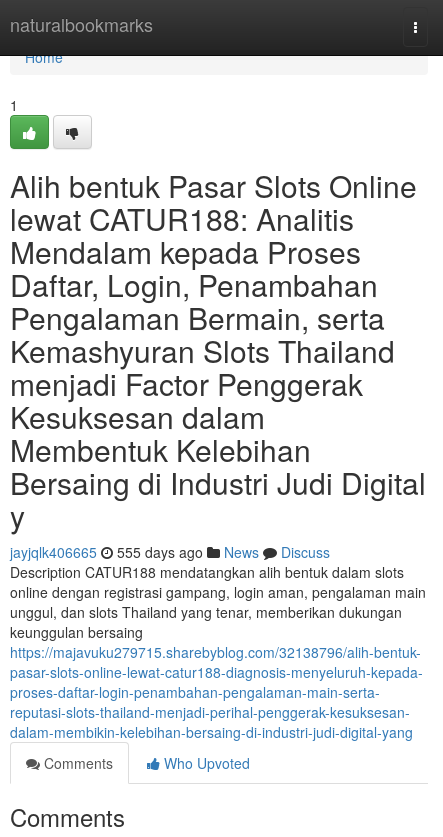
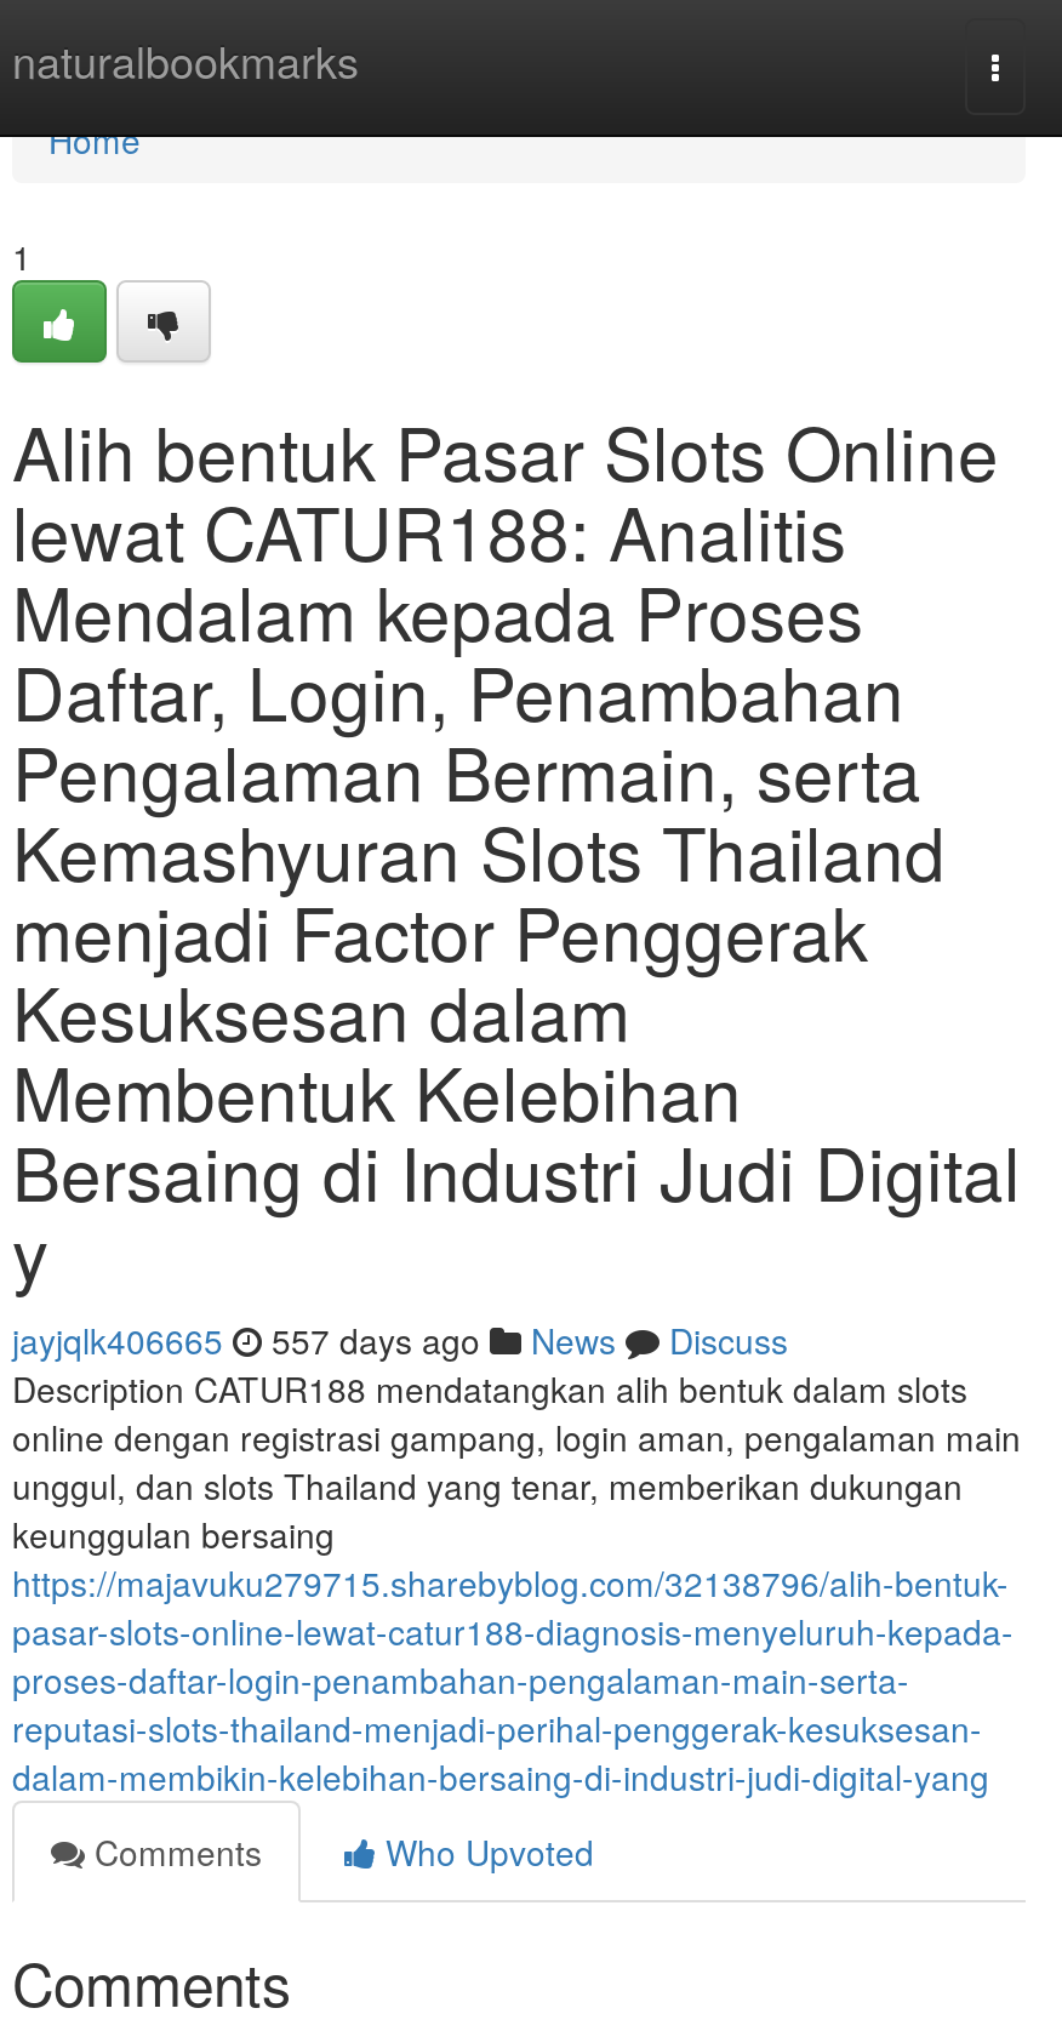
- jayjqlk406665 555 days ago News Discuss
+ jayjqlk406665 557 days ago News Discuss
